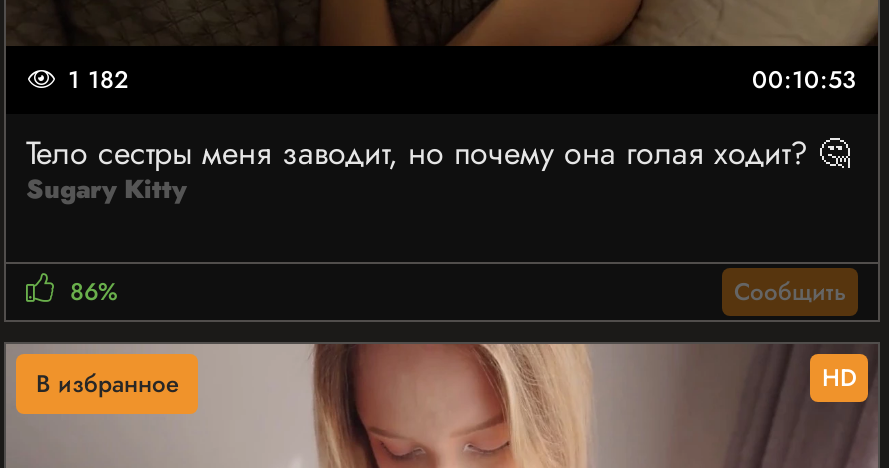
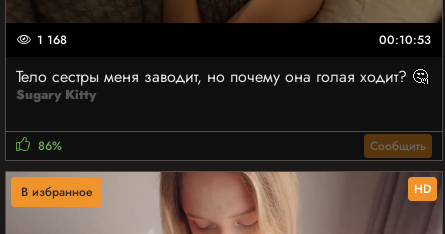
- 1 182
+ 1 168
